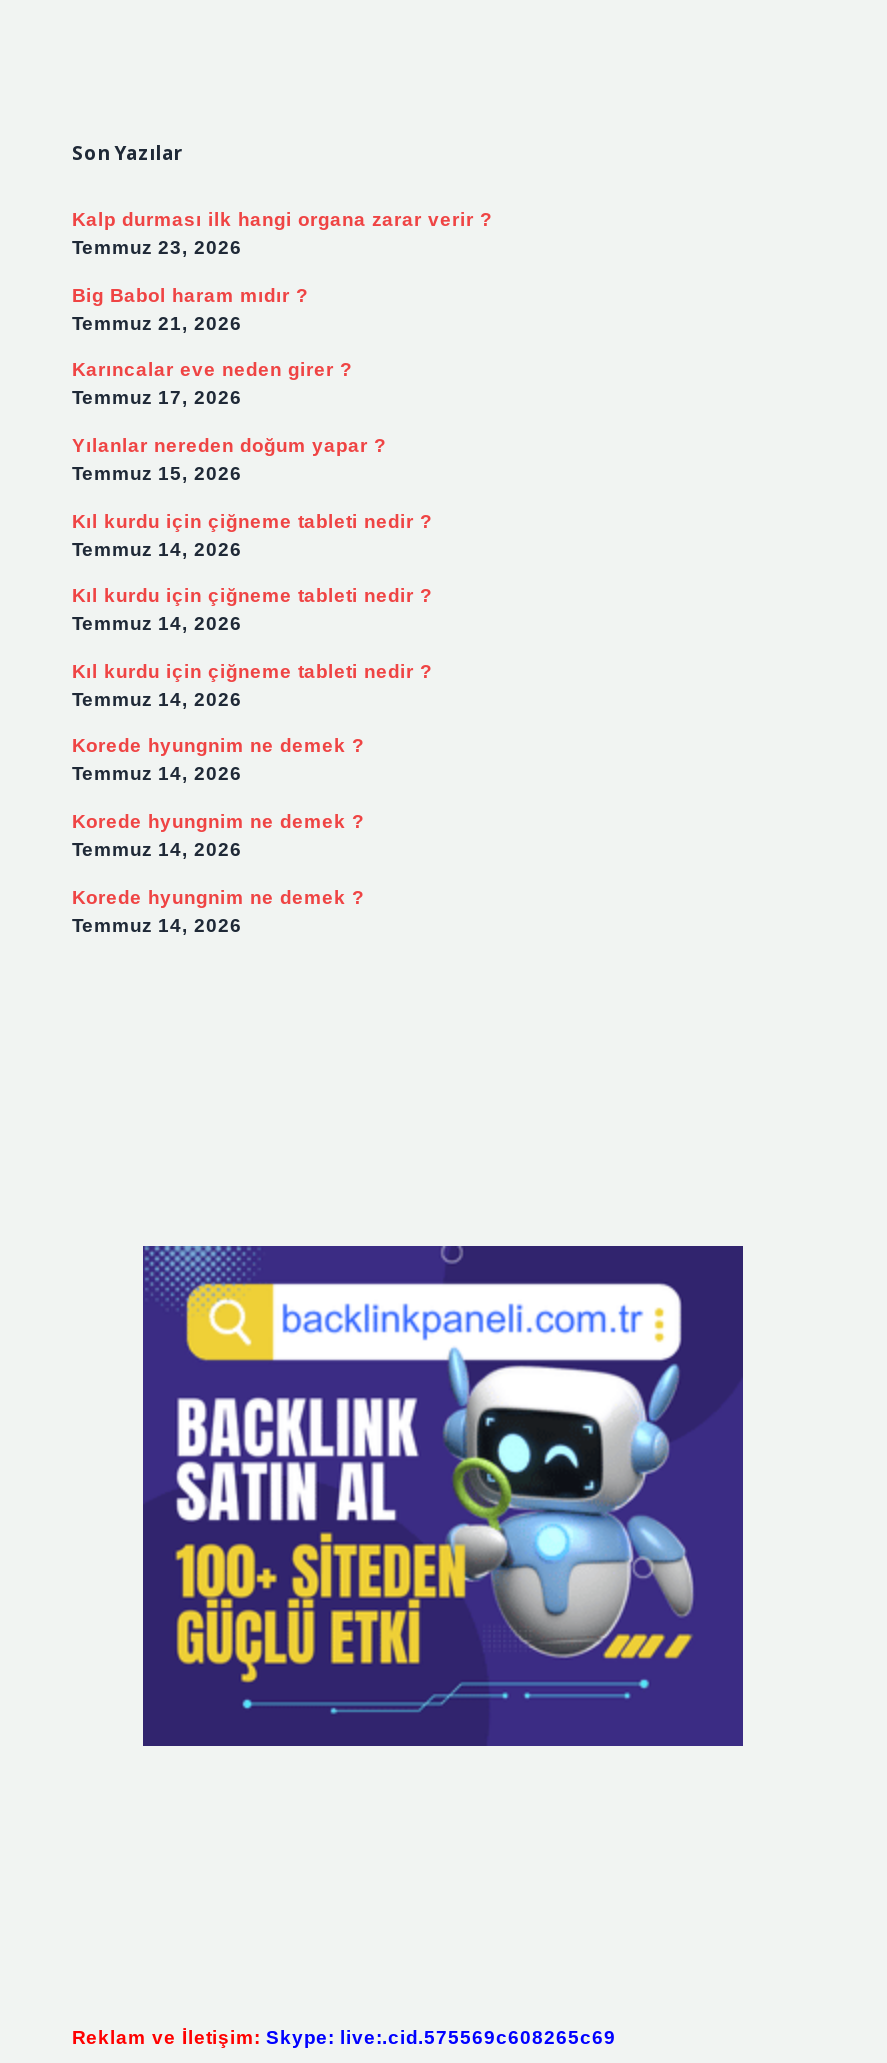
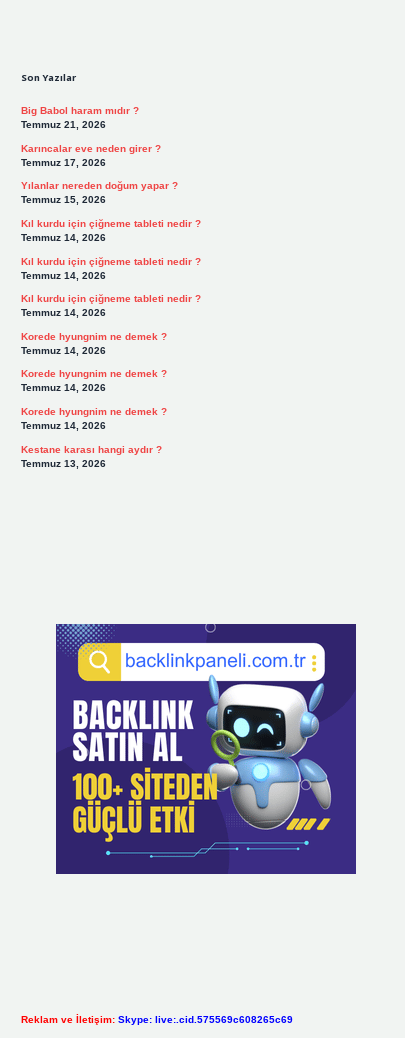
- Kalp durması ilk hangi organa zarar verir ?
- Temmuz 23, 2026

moved up: Big Babol haram mıdır ? | Temmuz 21, 2026 | Karıncalar eve neden girer ? | ... | Korede hyungnim ne demek ? | Temmuz 14, 2026

+ Kestane karası hangi aydır ?
+ Temmuz 13, 2026
